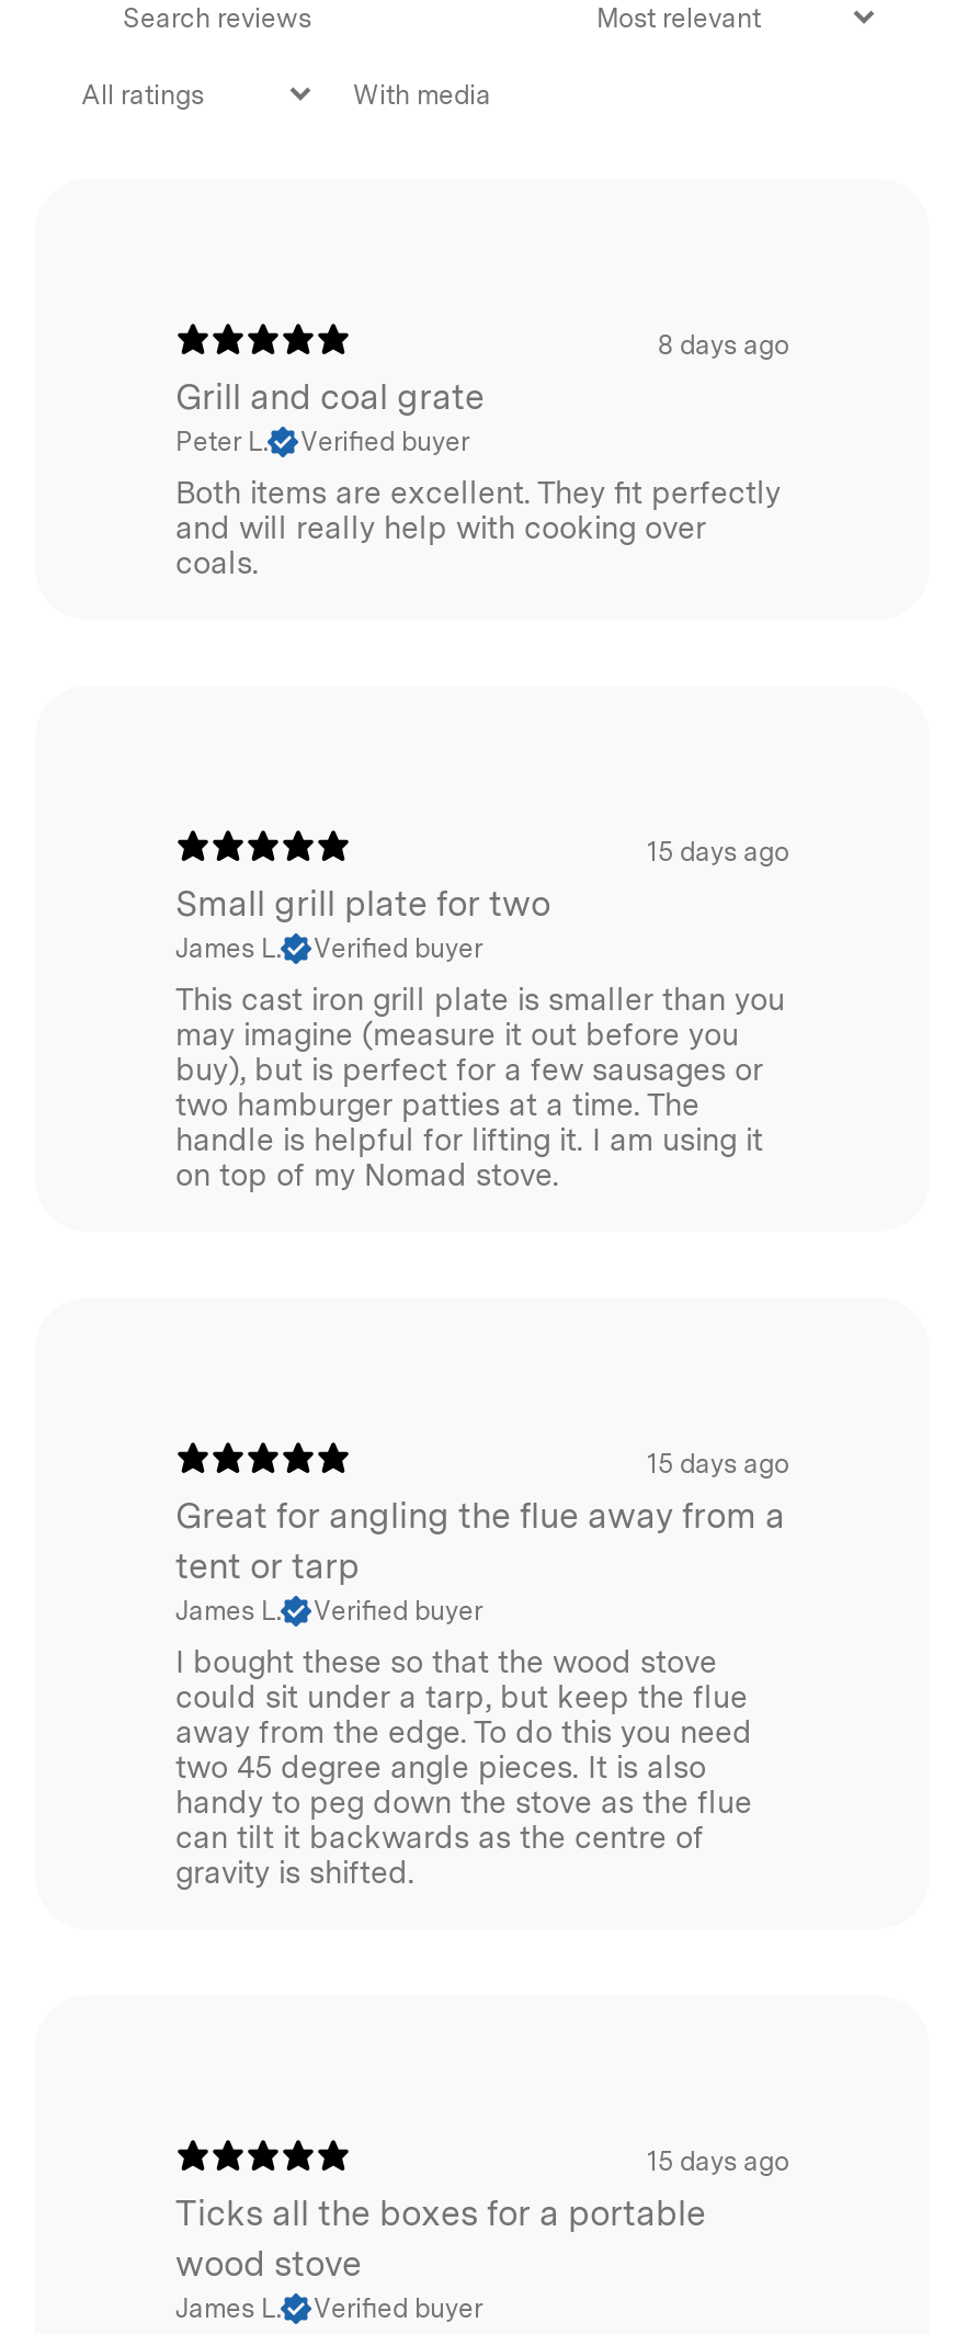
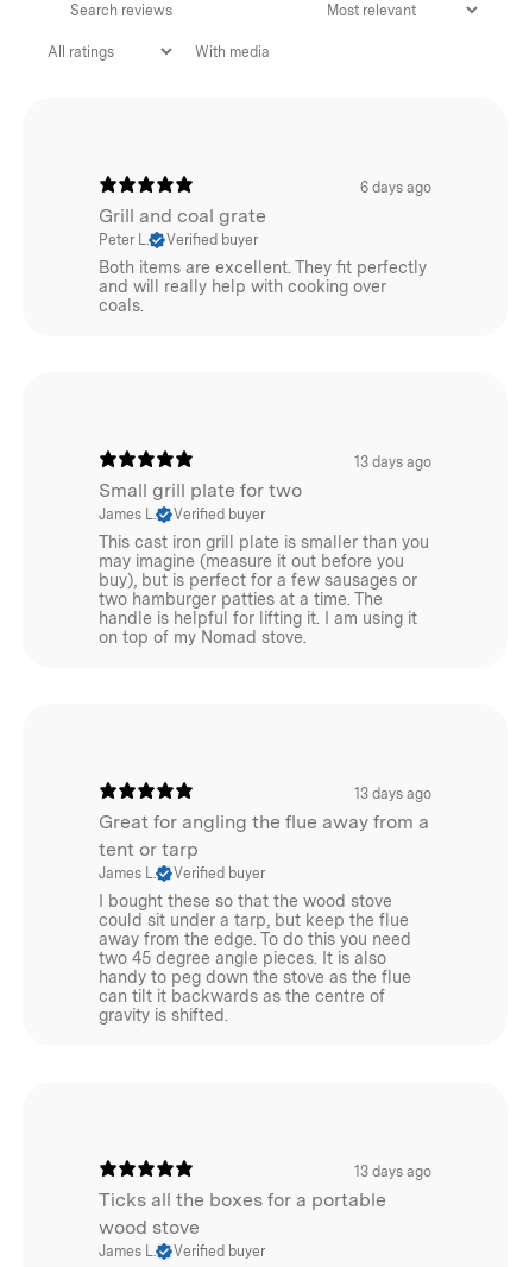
- 8 days ago
+ 6 days ago

- 15 days ago
+ 13 days ago

- 15 days ago
+ 13 days ago

- 15 days ago
+ 13 days ago
